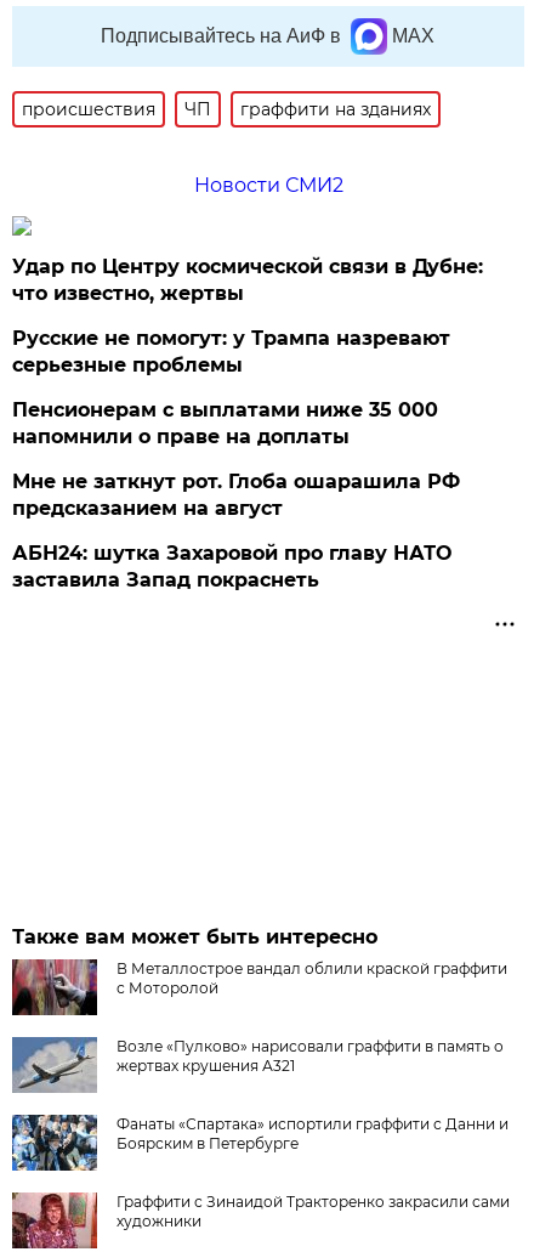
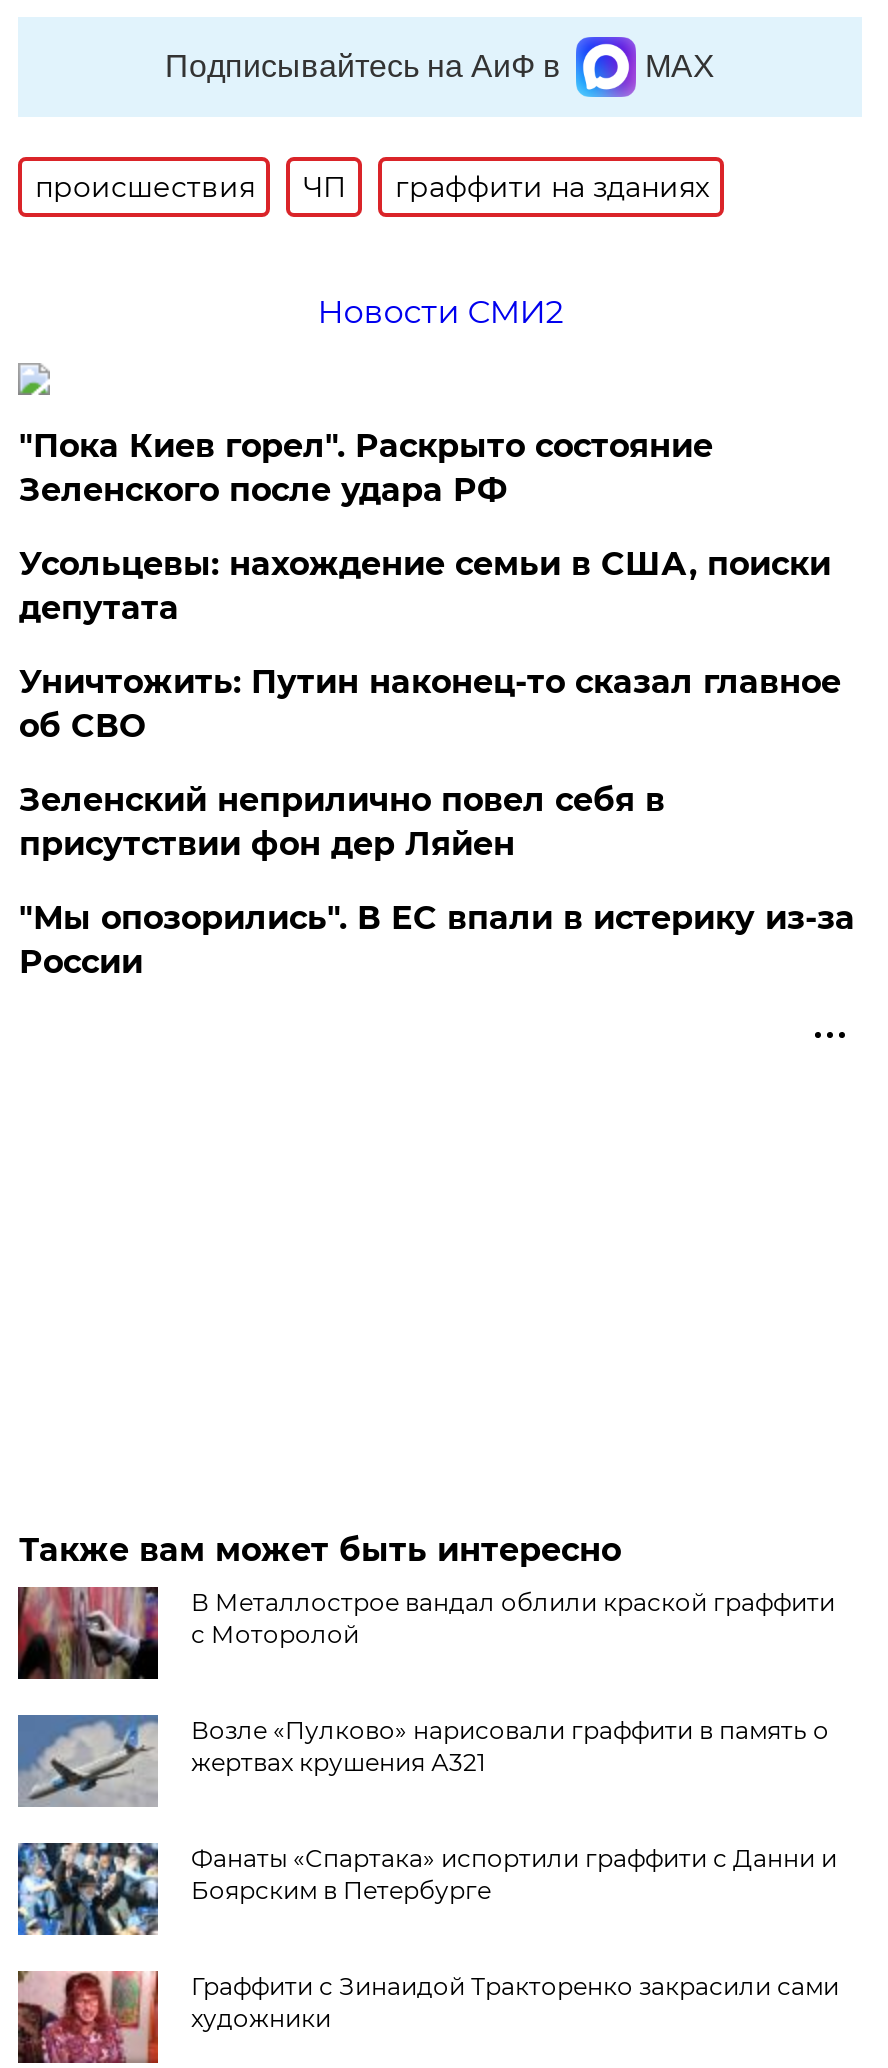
- Удар по Центру космической связи в Дубне:
- что известно, жертвы
+ "Пока Киев горел". Раскрыто состояние
+ Зеленского после удара РФ

- Русские не помогут: у Трампа назревают
- серьезные проблемы
+ Усольцевы: нахождение семьи в США, поиски
+ депутата

- Пенсионерам с выплатами ниже 35 000
- напомнили о праве на доплаты
+ Уничтожить: Путин наконец-то сказал главное
+ об СВО

- Мне не заткнут рот. Глоба ошарашила РФ
- предсказанием на август
+ Зеленский неприлично повел cебя в
+ присутствии фон дер Ляйен

- АБН24: шутка Захаровой про главу НАТО
- заставила Запад покраснеть
+ "Мы опозорились". В ЕС впали в истерику из-за
+ России
